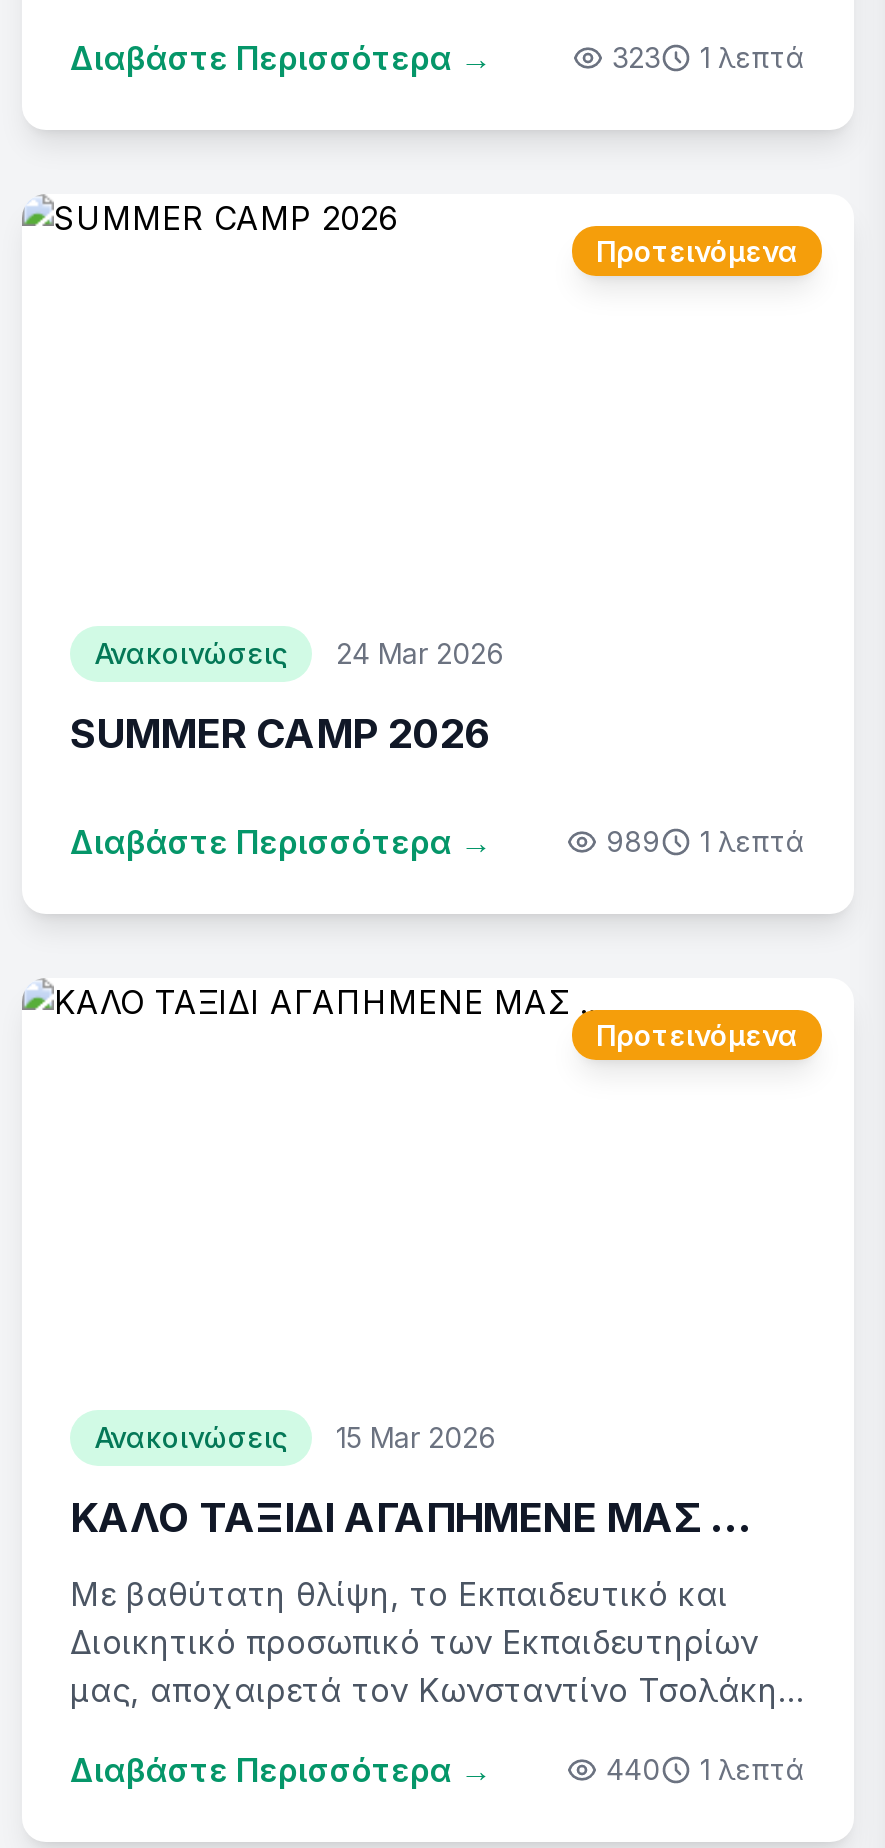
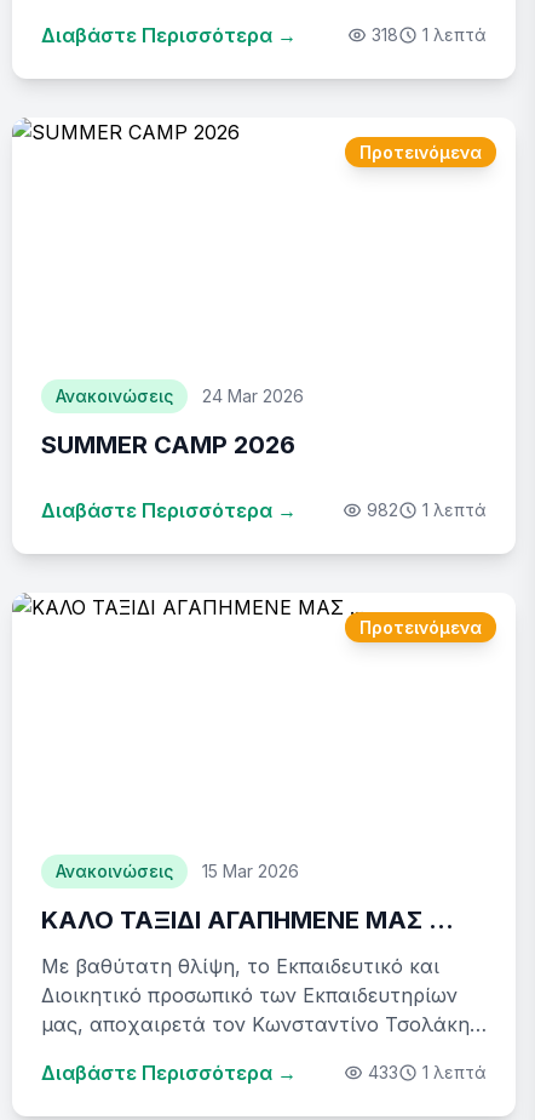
- 323 1 λεπτά
+ 318 1 λεπτά

- 989 1 λεπτά
+ 982 1 λεπτά

- 440 1 λεπτά
+ 433 1 λεπτά
